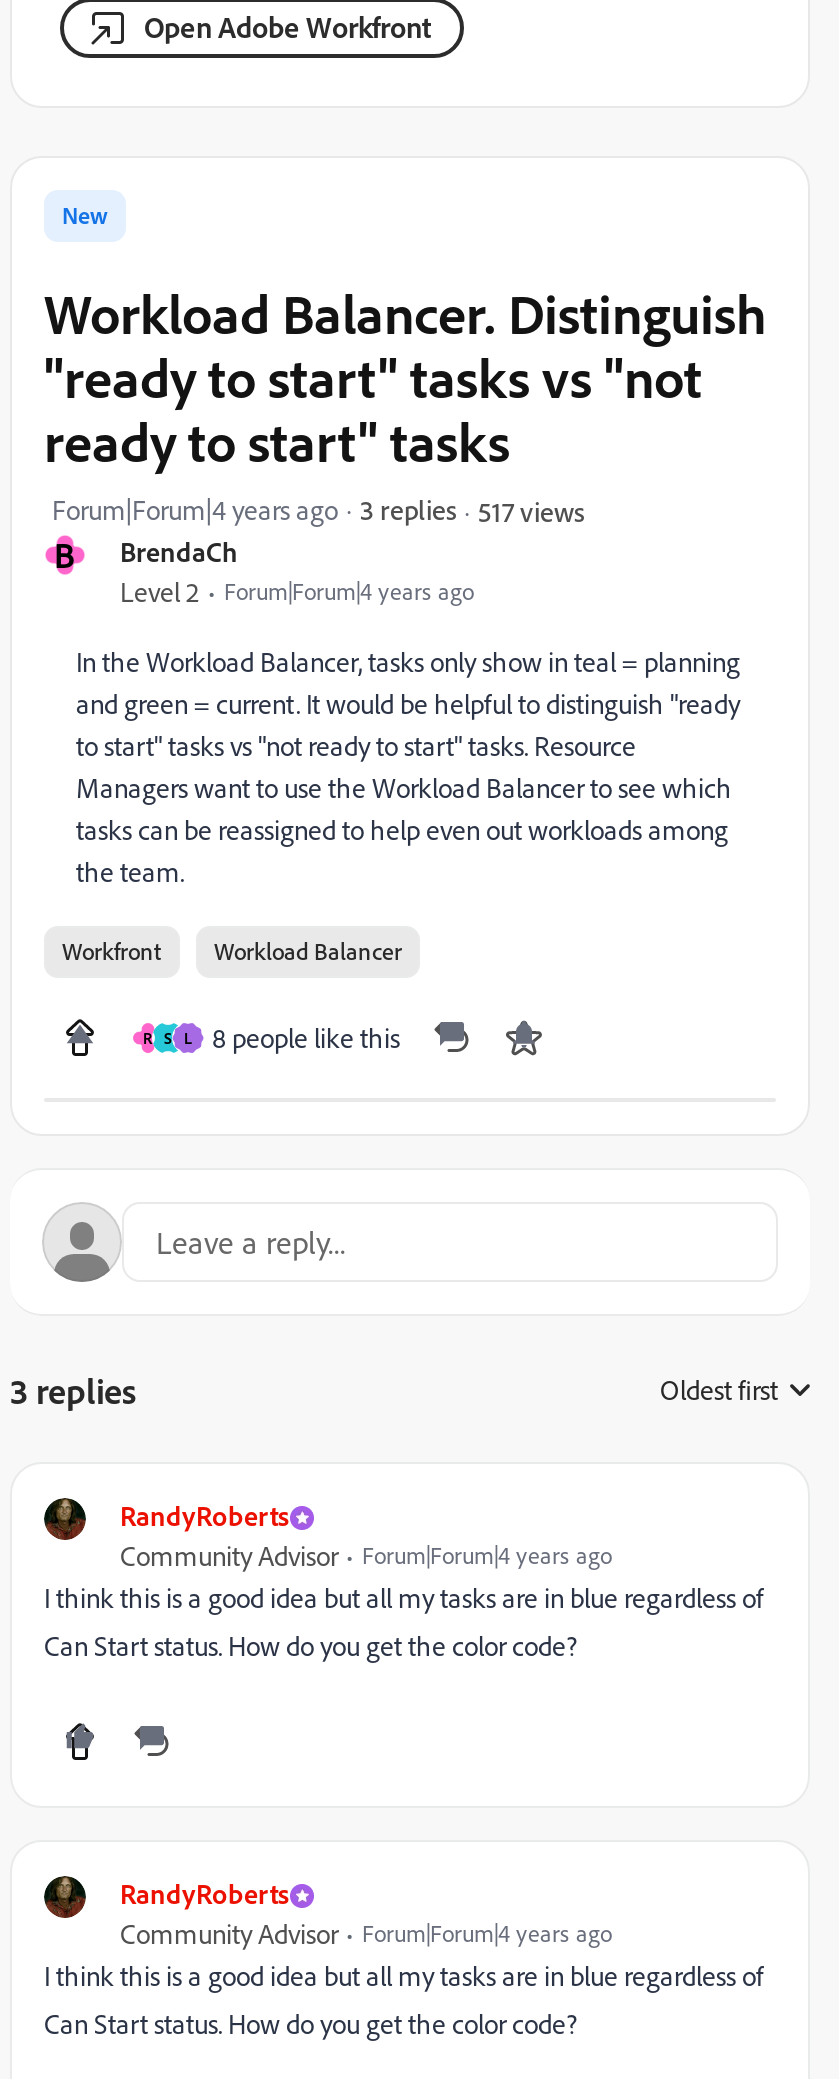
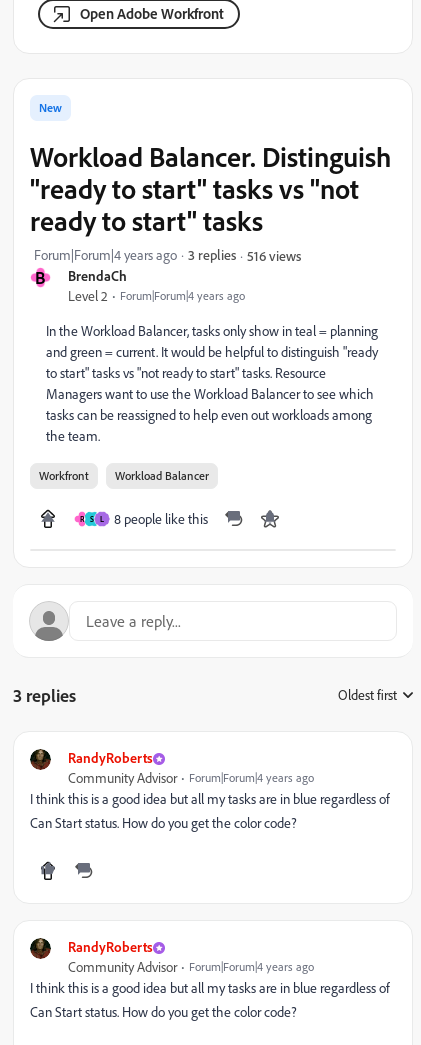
- 517 views
+ 516 views
